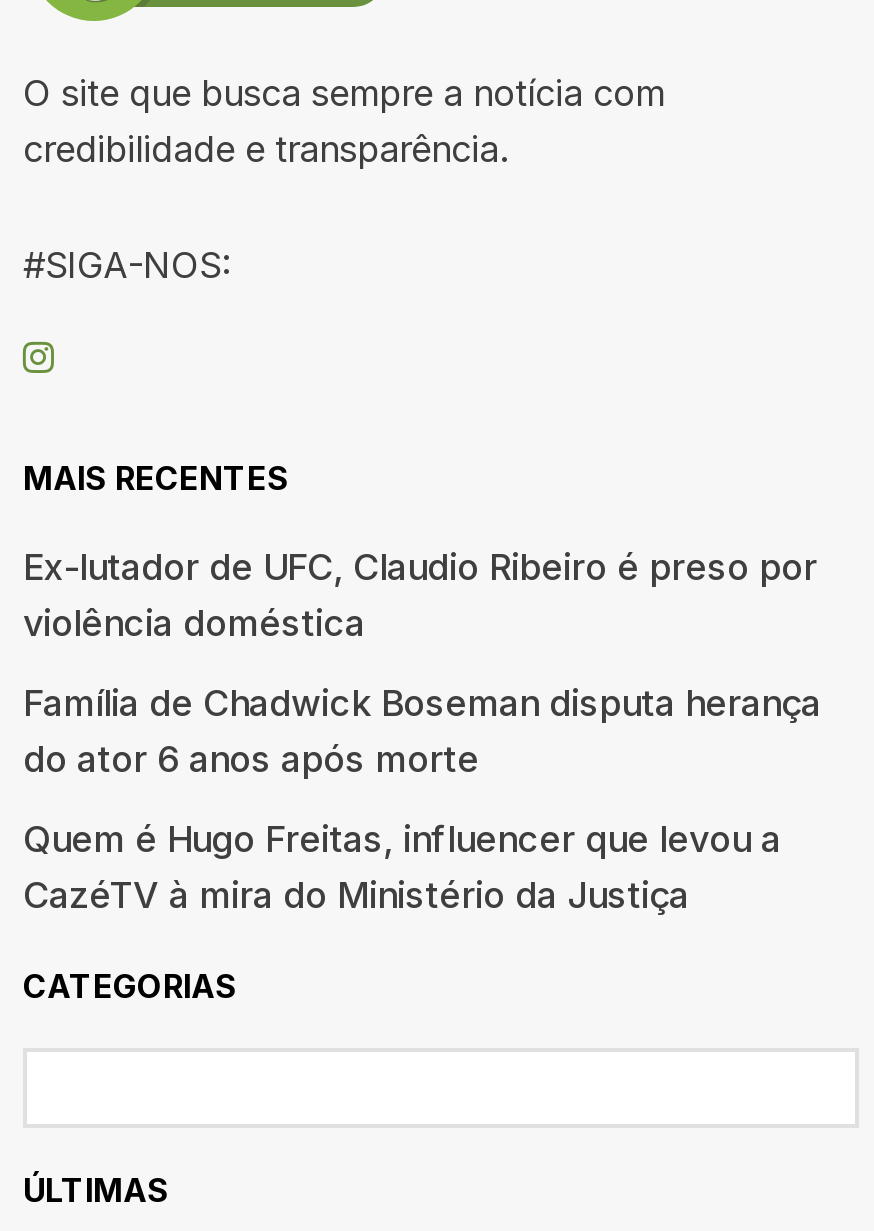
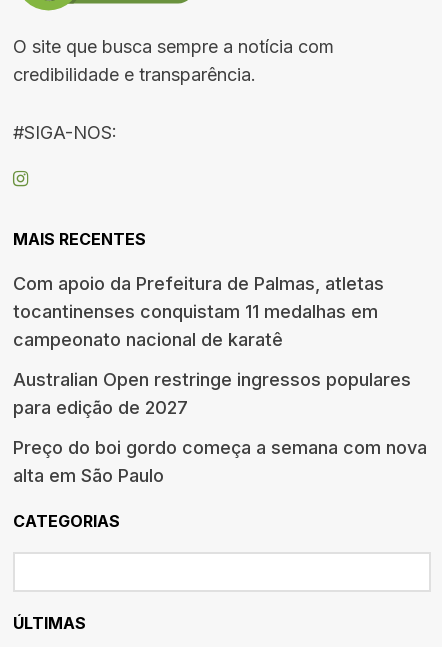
- Ex-lutador de UFC, Claudio Ribeiro é preso por
- violência doméstica
+ Com apoio da Prefeitura de Palmas, atletas
+ tocantinenses conquistam 11 medalhas em
+ campeonato nacional de karatê

- Família de Chadwick Boseman disputa herança
- do ator 6 anos após morte
+ Australian Open restringe ingressos populares
+ para edição de 2027

- Quem é Hugo Freitas, influencer que levou a
- CazéTV à mira do Ministério da Justiça
+ Preço do boi gordo começa a semana com nova
+ alta em São Paulo
